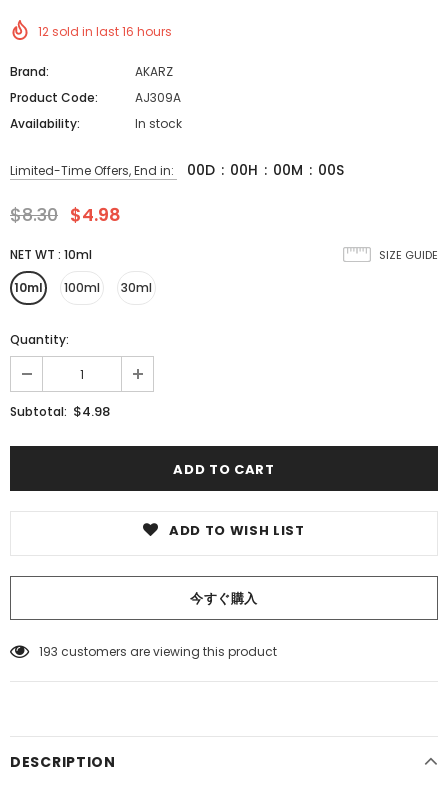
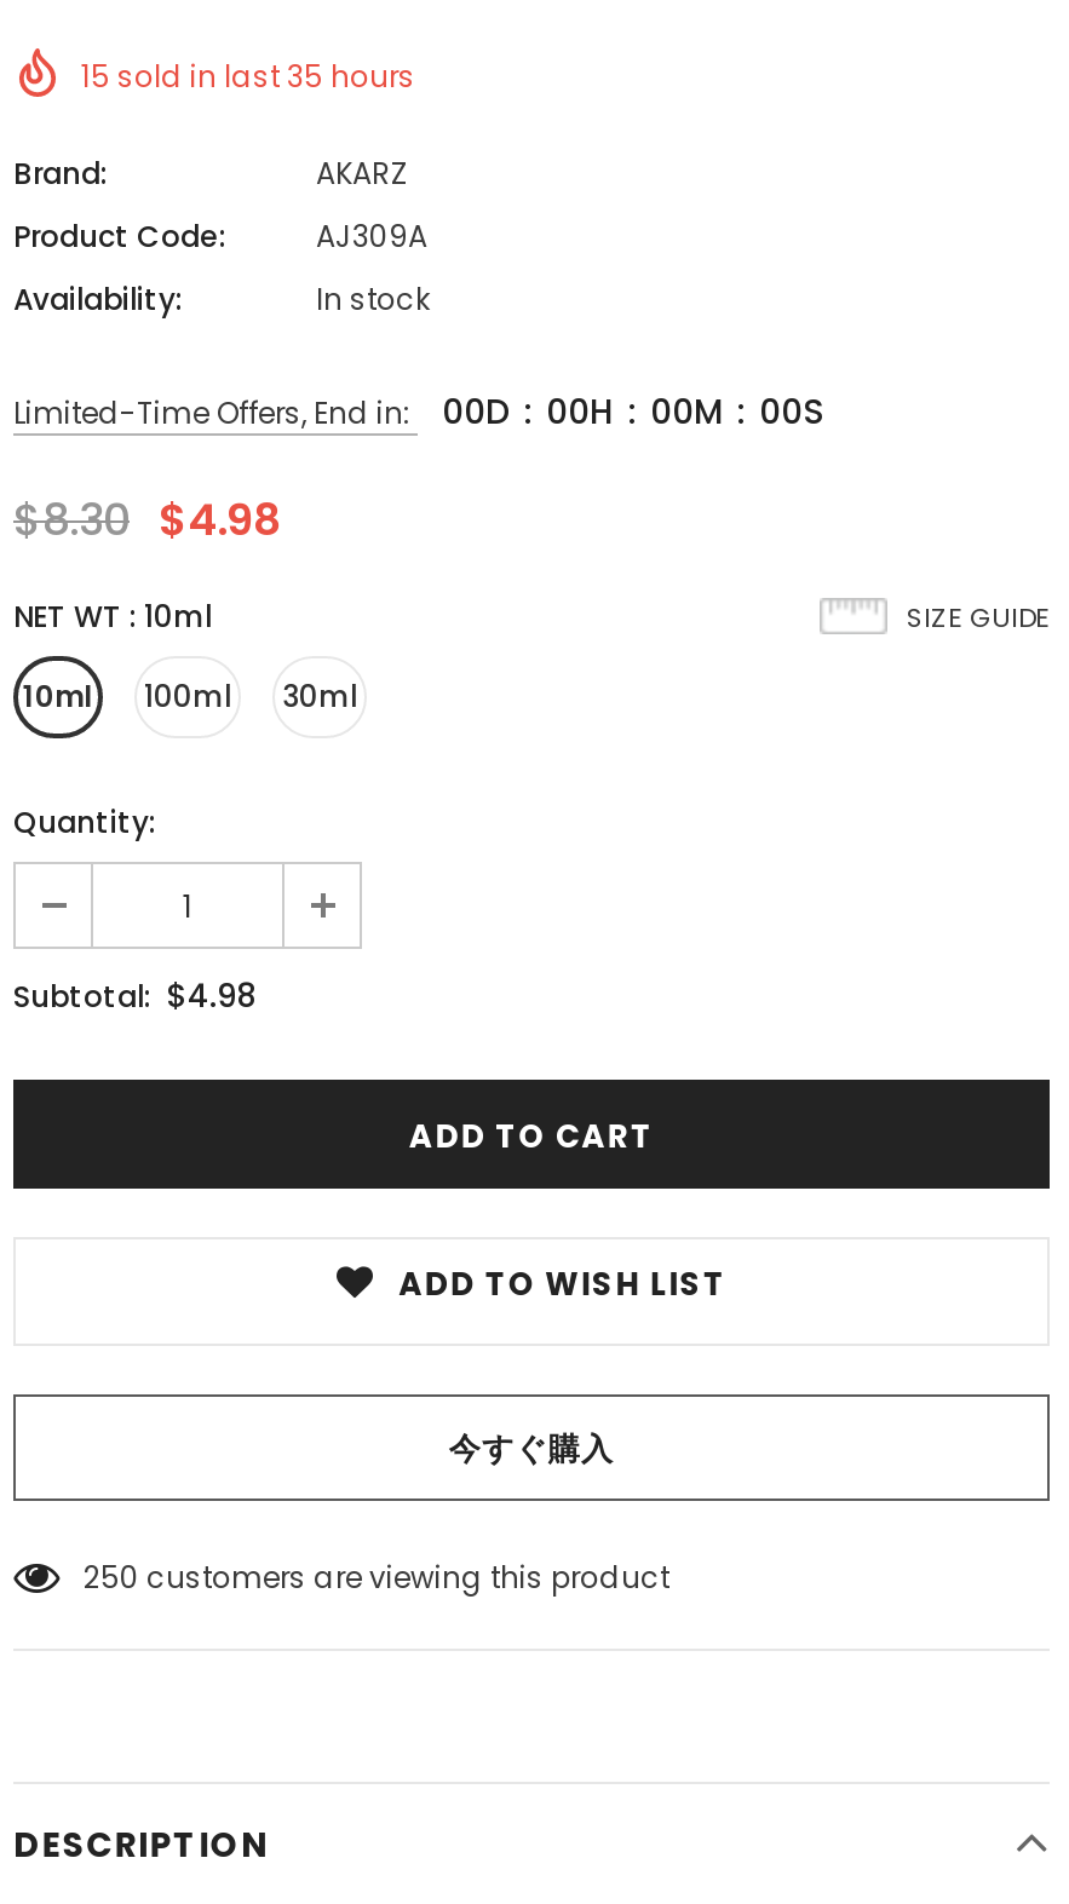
- 12 sold in last 16 hours
+ 15 sold in last 35 hours

- 193 customers are viewing this product
+ 250 customers are viewing this product
